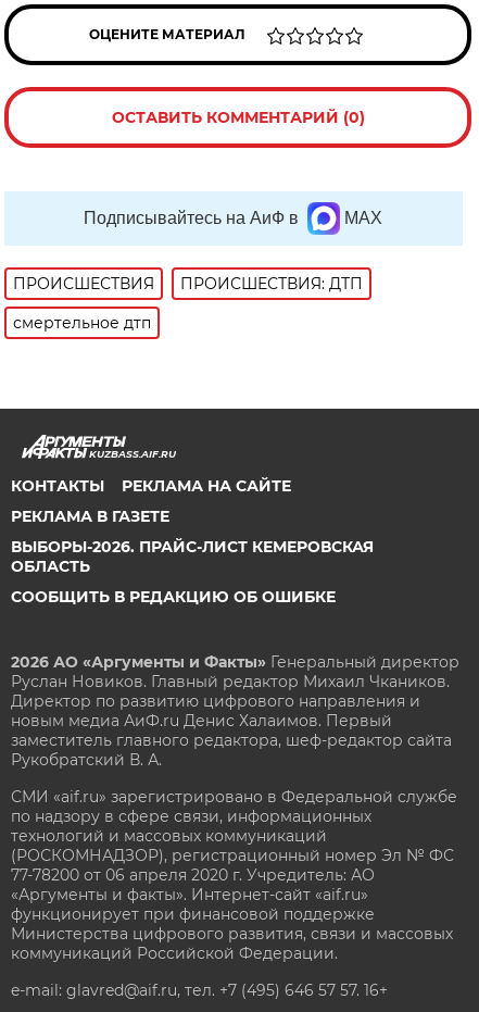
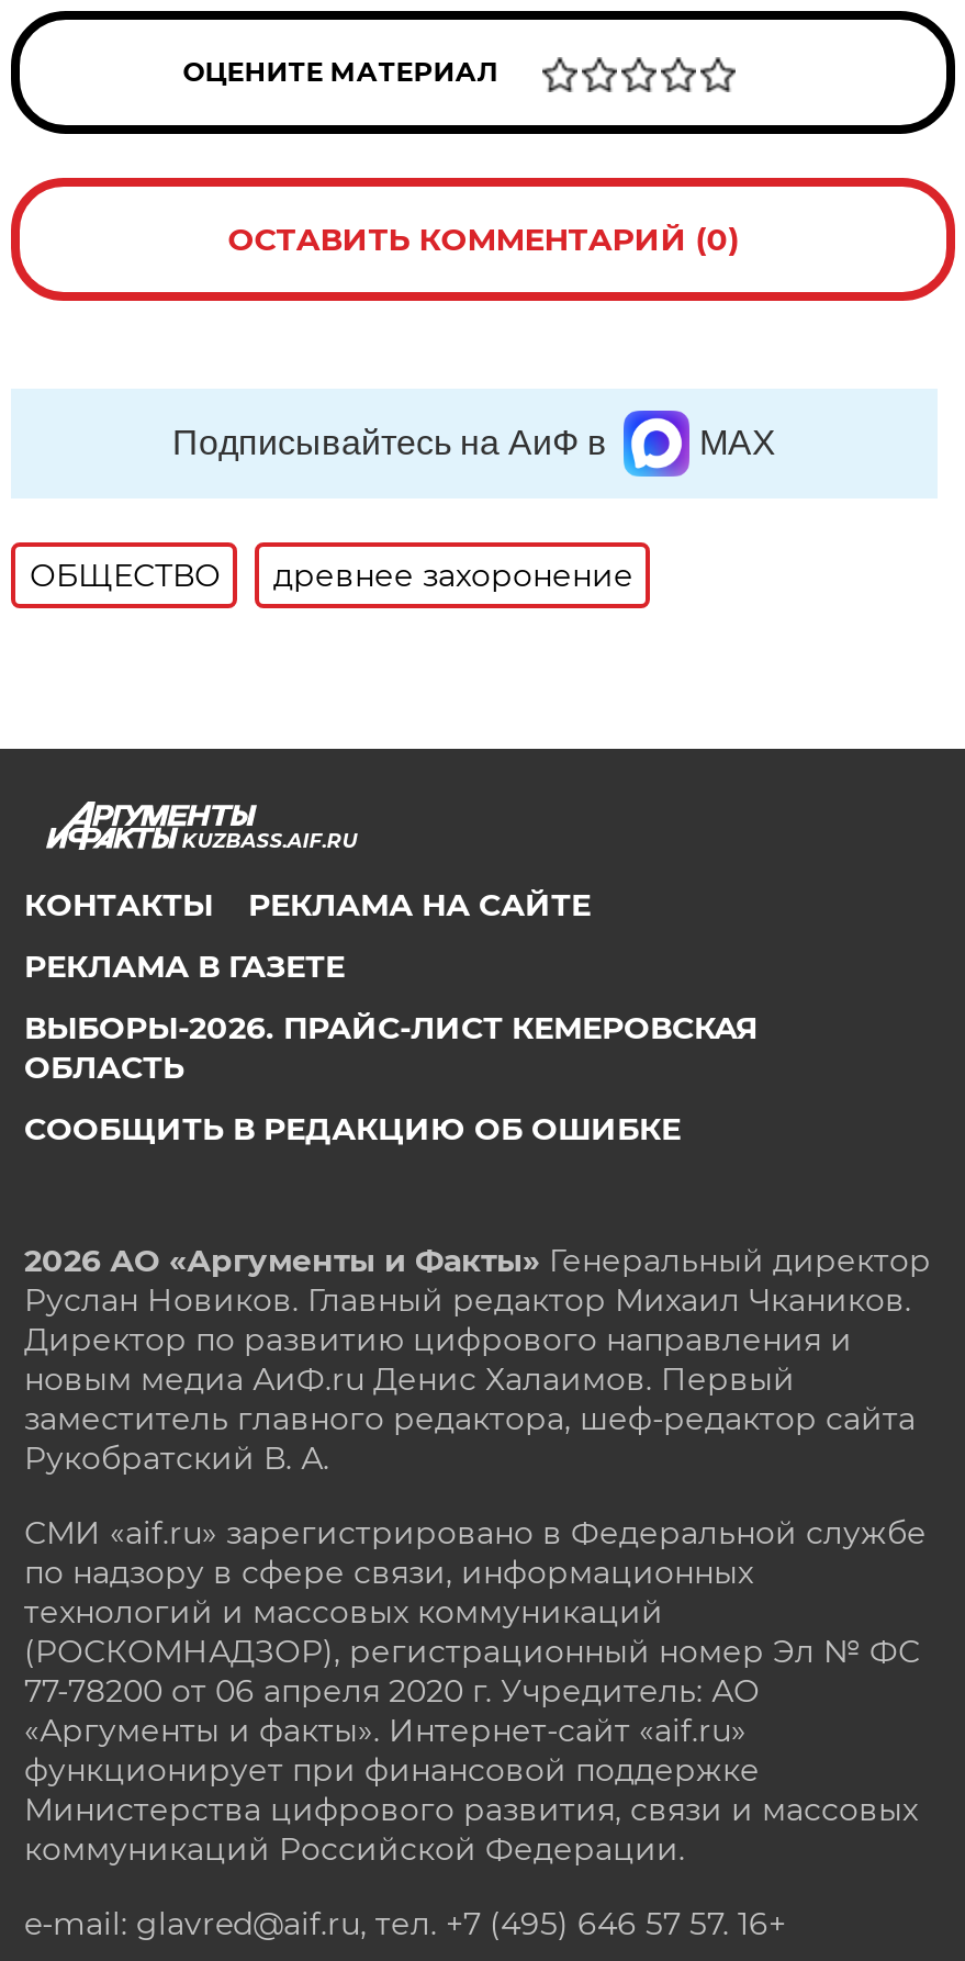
- ПРОИСШЕСТВИЯ
- ПРОИСШЕСТВИЯ: ДТП
- смертельное дтп
+ ОБЩЕСТВО
+ древнее захоронение
